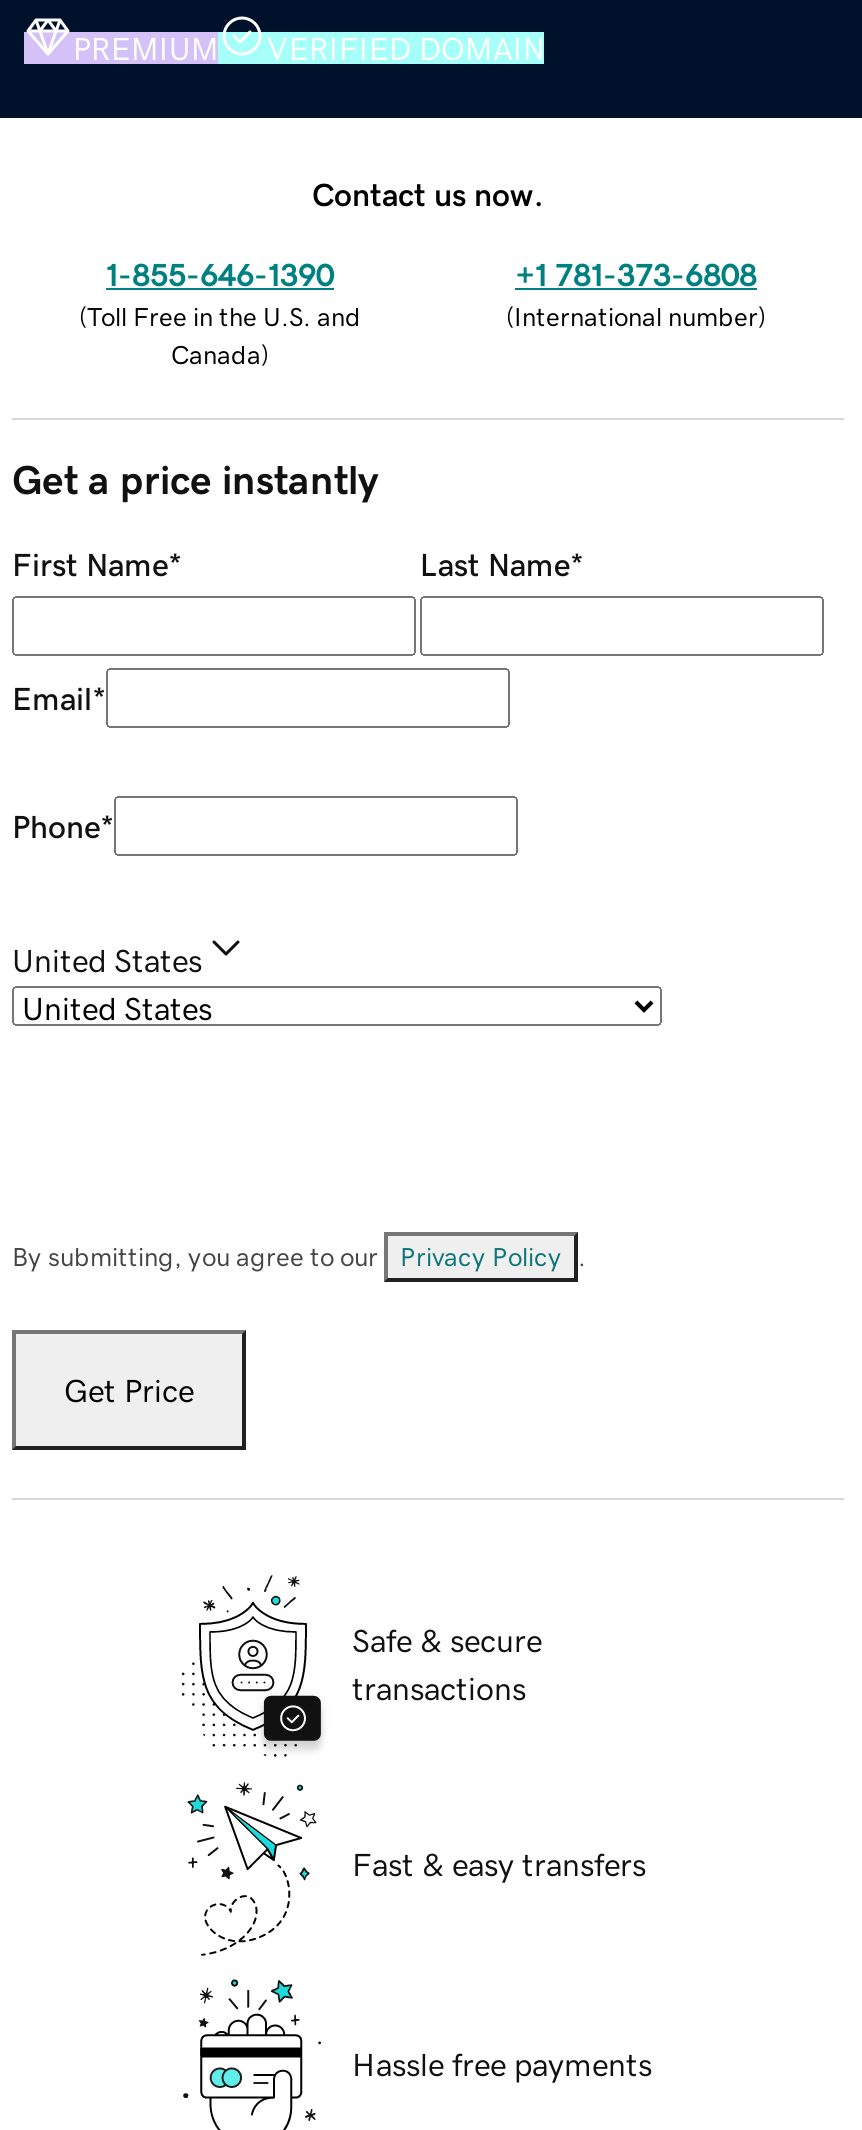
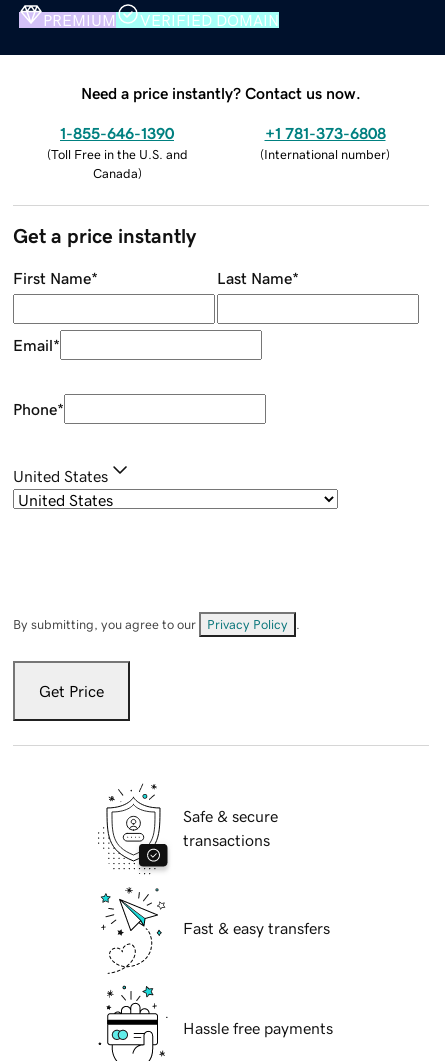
- Contact us now.
+ Need a price instantly? Contact us now.
